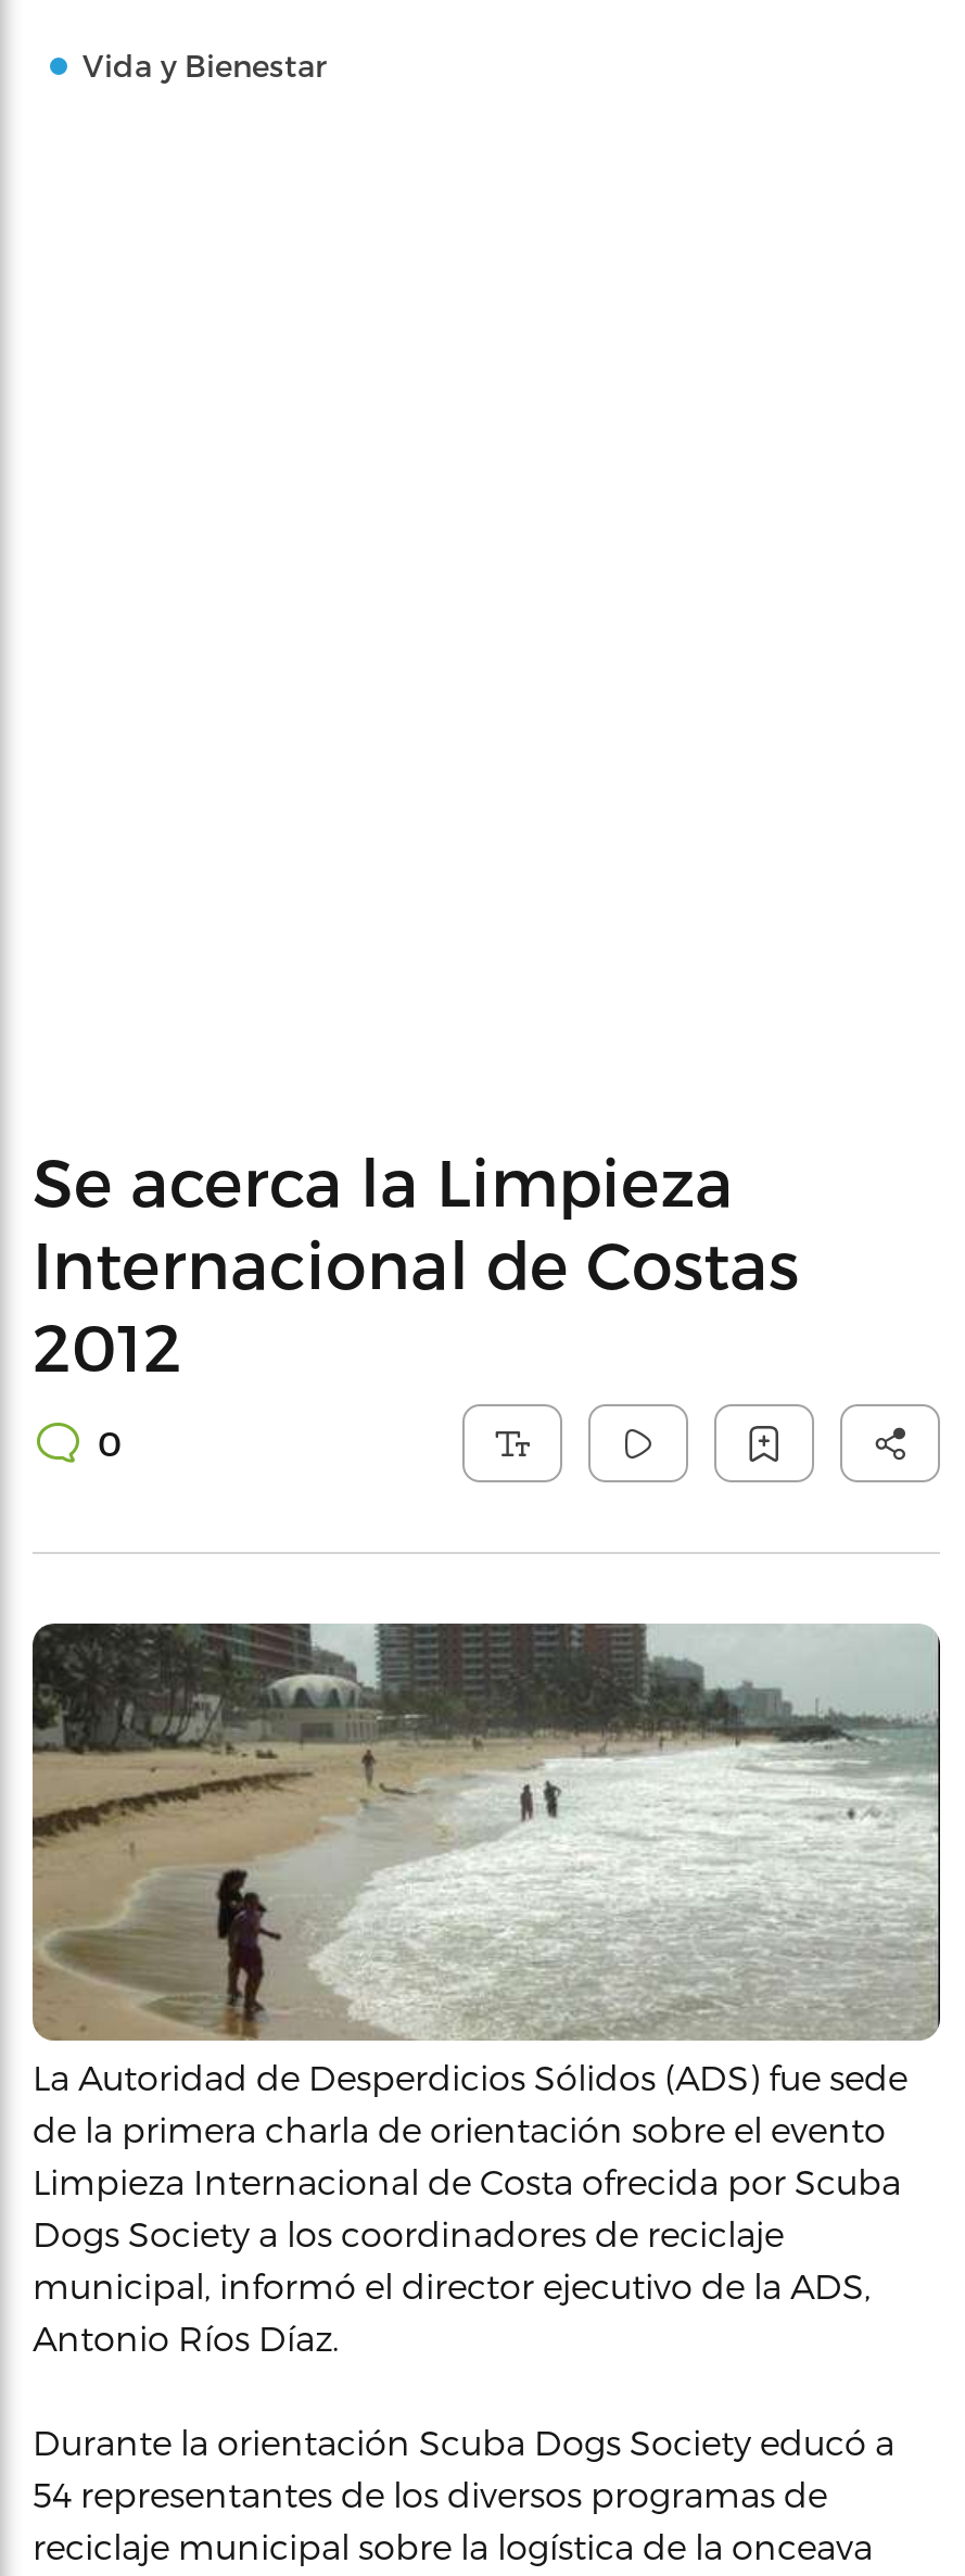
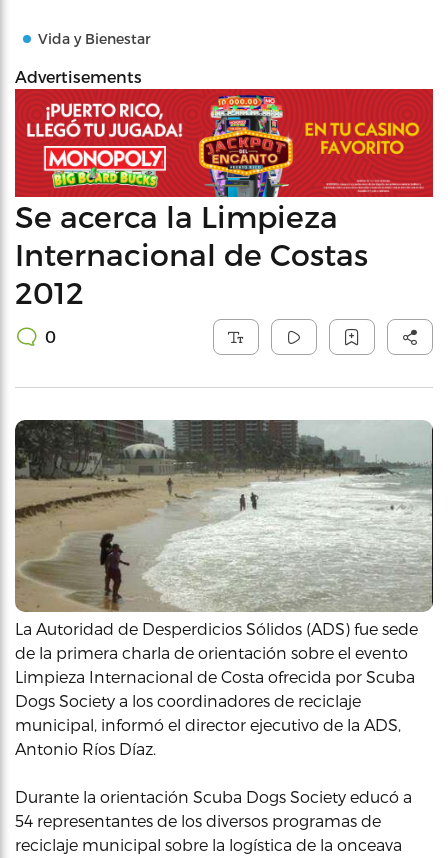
+ [image]

+ Advertisements
